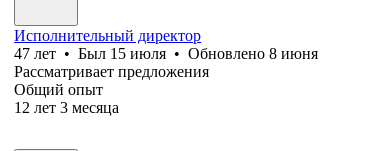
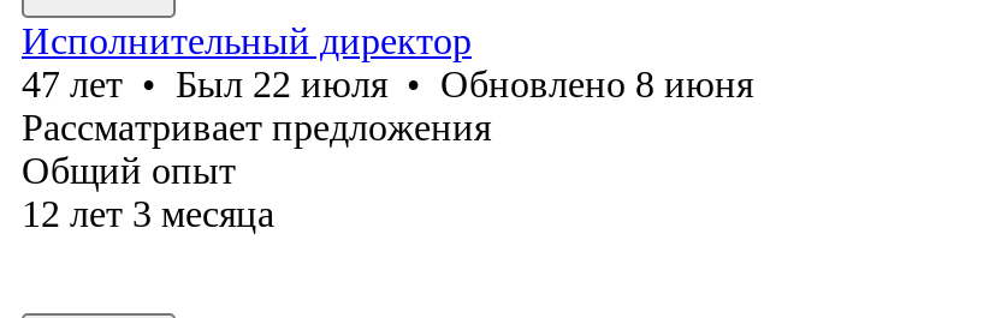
- 47 лет • Был 15 июля • Обновлено 8 июня
+ 47 лет • Был 22 июля • Обновлено 8 июня
